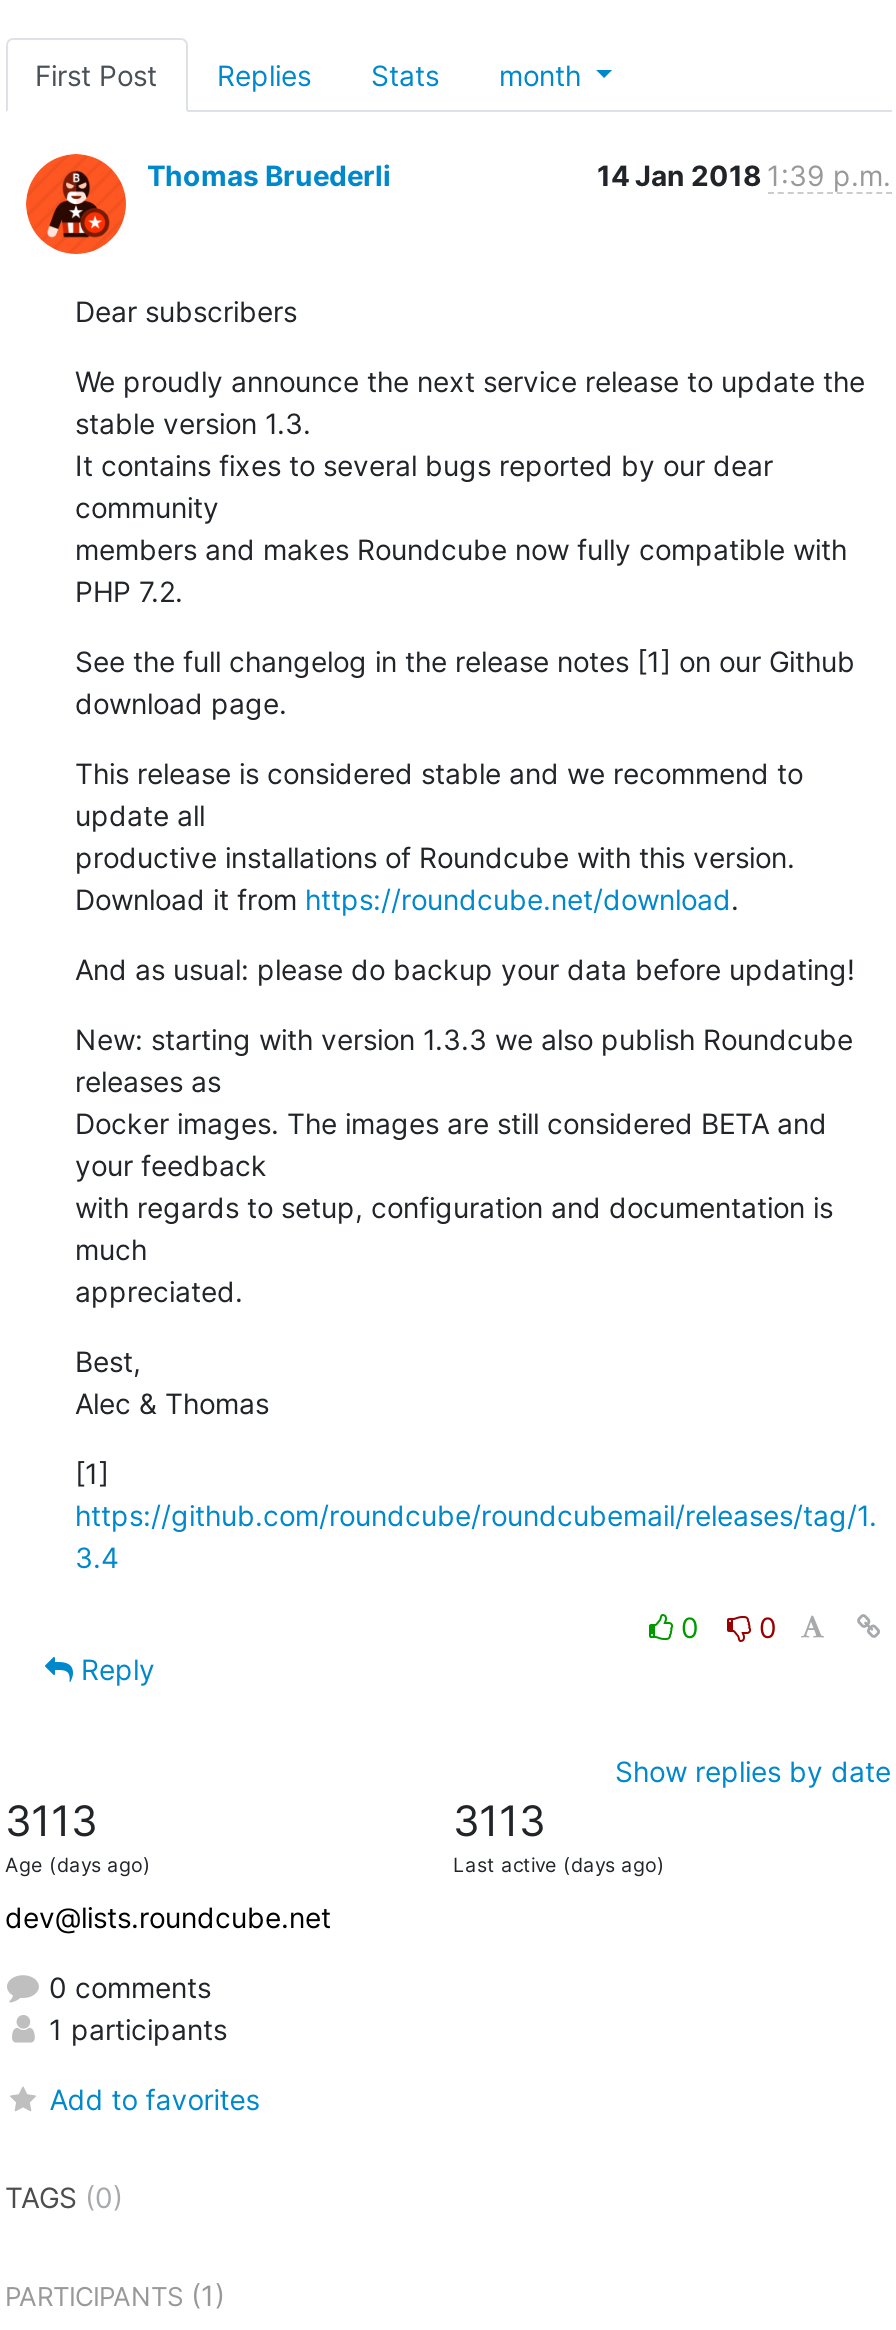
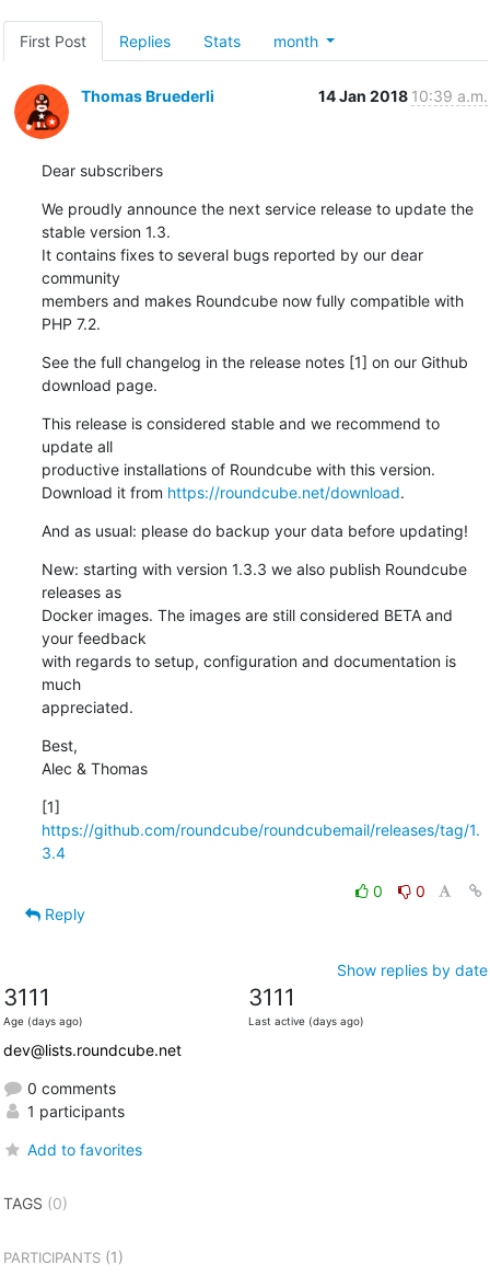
- 14 Jan 2018 1:39 p.m.
+ 14 Jan 2018 10:39 a.m.

- 3113
+ 3111

- 3113
+ 3111
